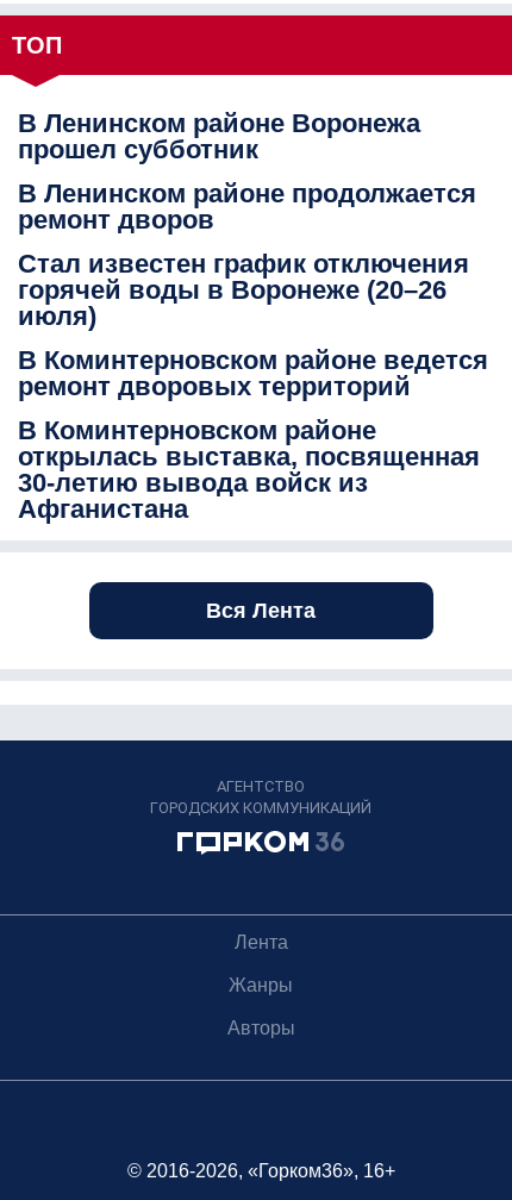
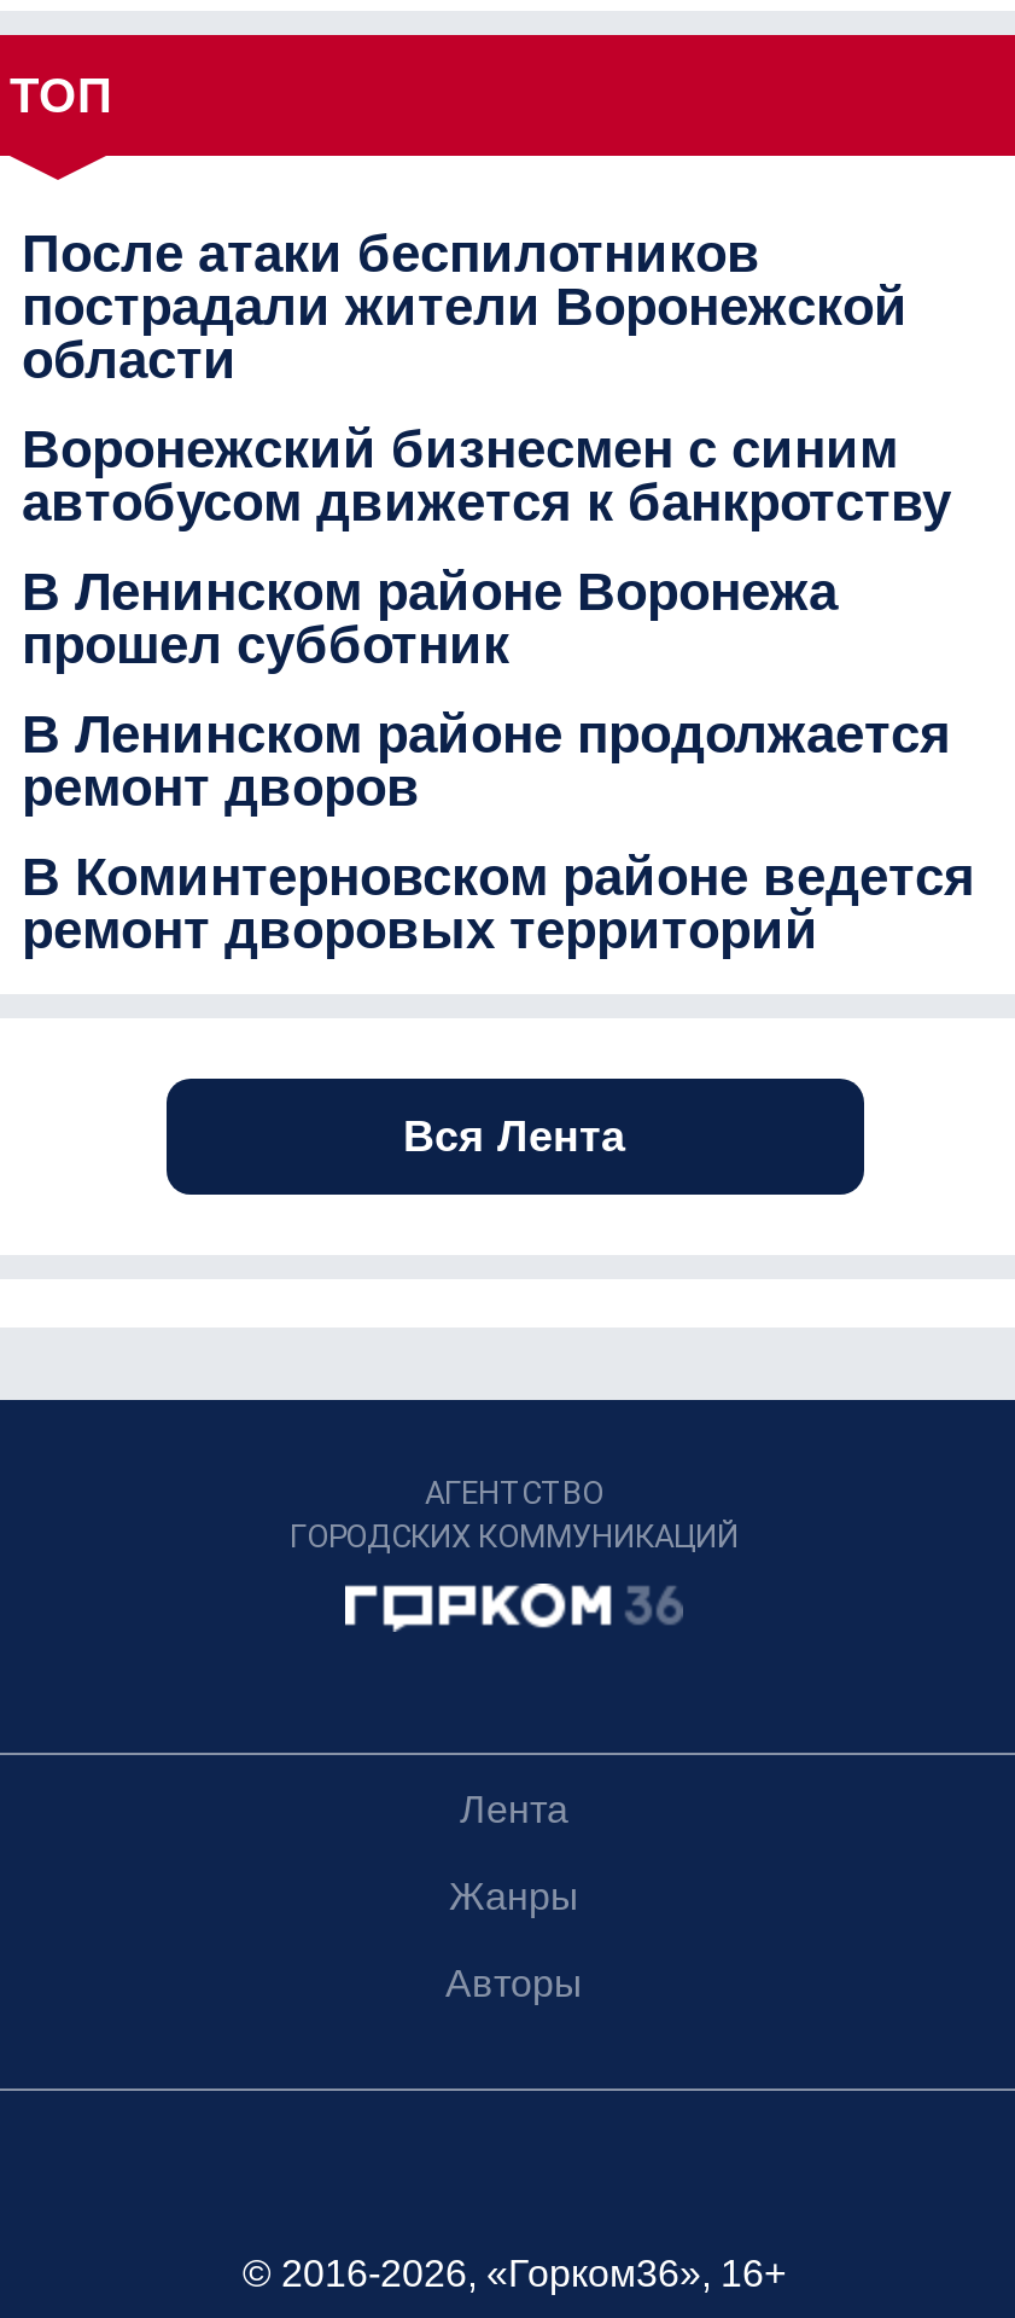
+ После атаки беспилотников
+ пострадали жители Воронежской
+ области
+ Воронежский бизнесмен с синим
+ автобусом движется к банкротству

moved down: В Ленинском районе Воронежа | прошел субботник | В Ленинском районе продолжается | ремонт дворов

- Стал известен график отключения
- горячей воды в Воронеже (20–26
- июля)

moved down: В Коминтерновском районе ведется | ремонт дворовых территорий

- В Коминтерновском районе
- открылась выставка, посвященная
- 30-летию вывода войск из
- Афганистана
